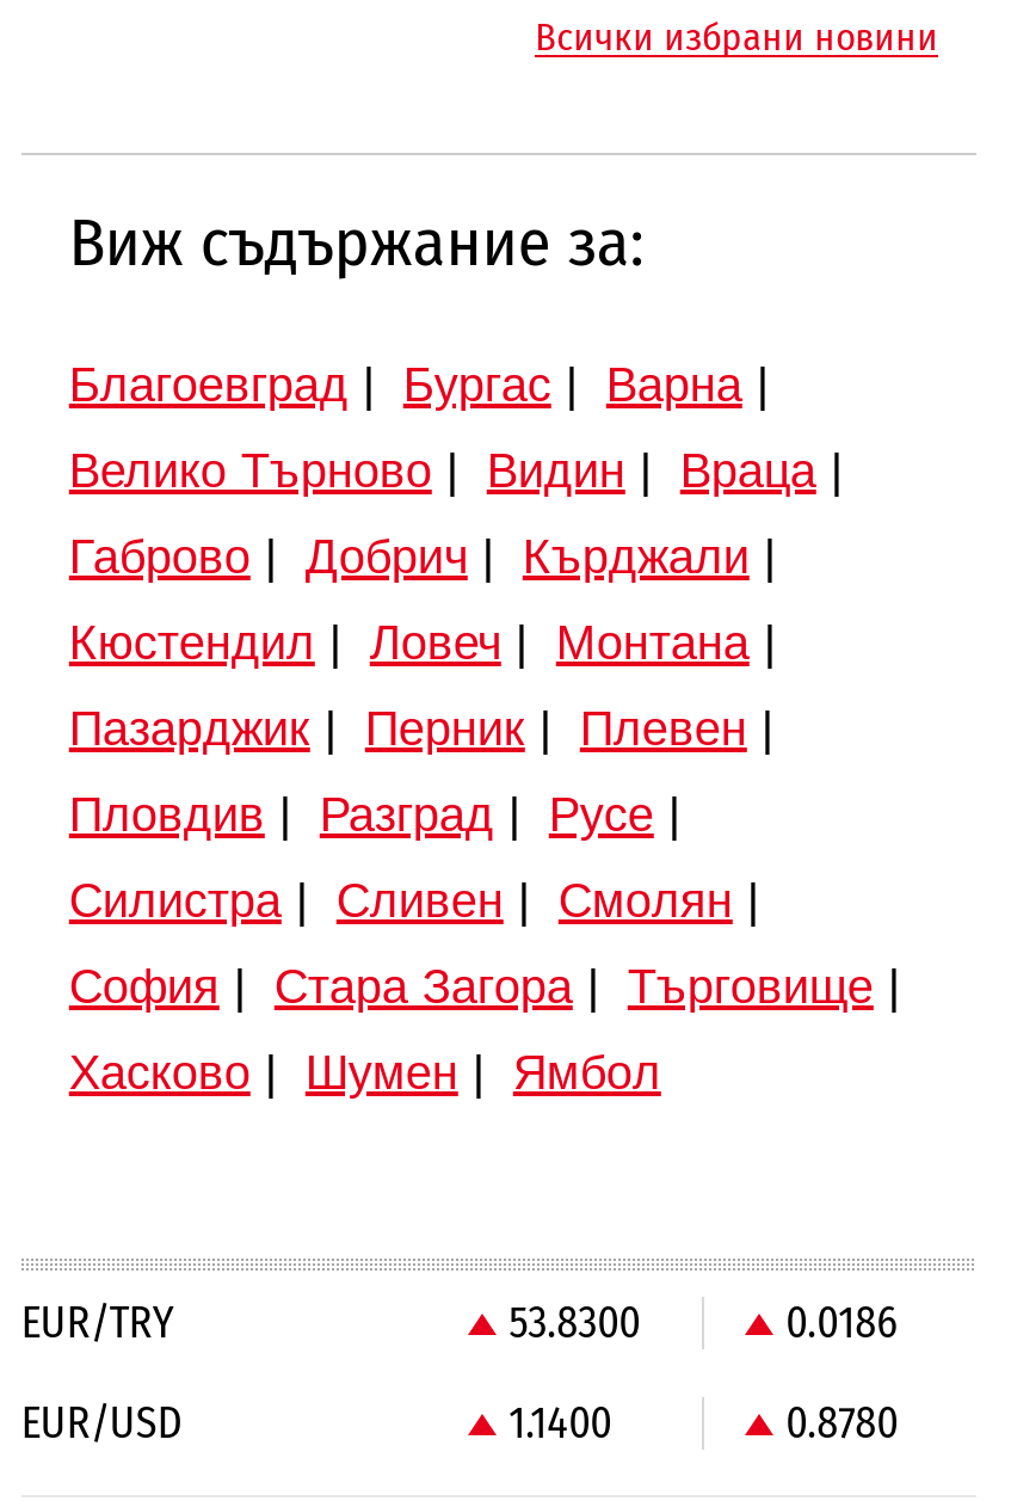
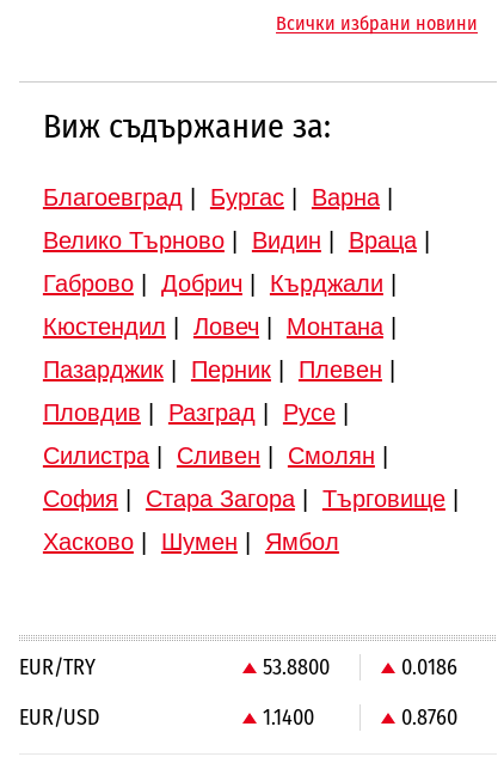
- 53.8300
+ 53.8800

- 0.8780
+ 0.8760
